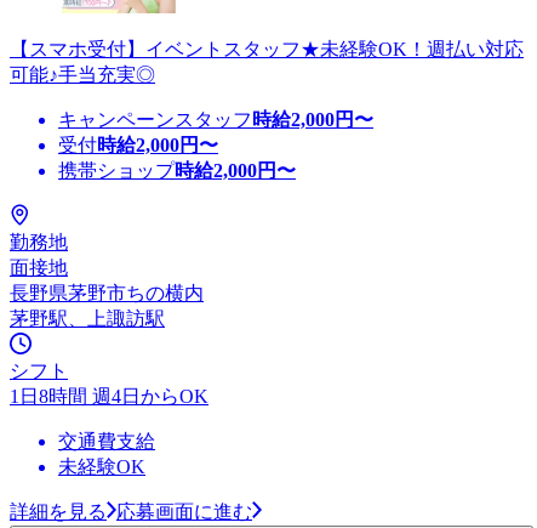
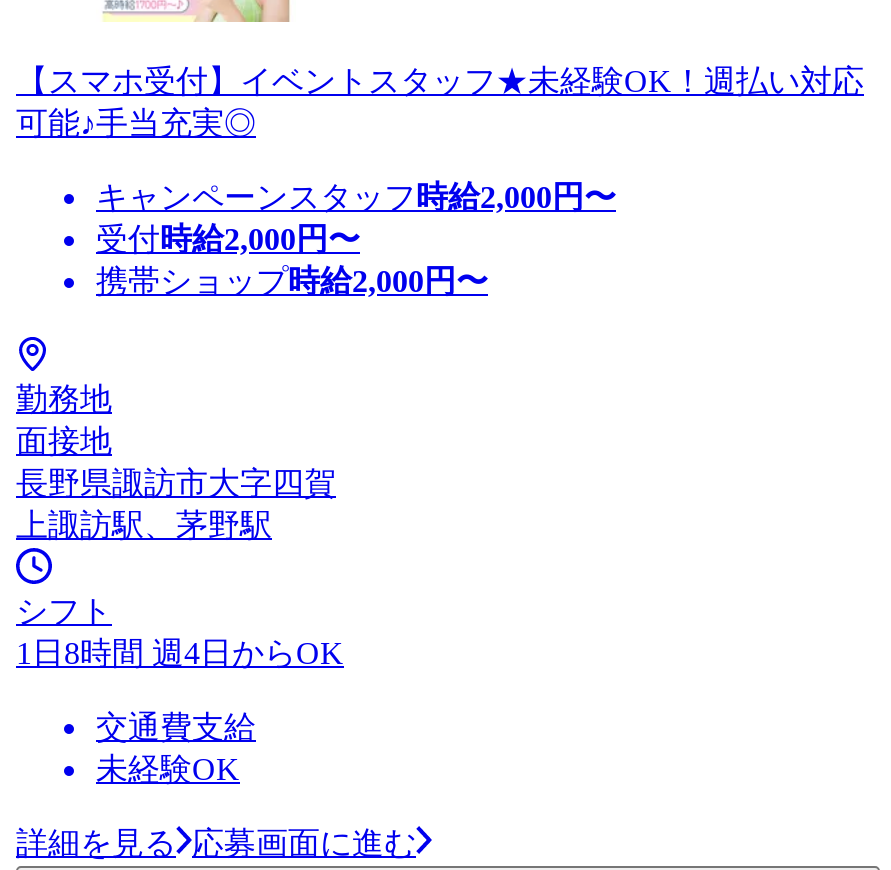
- 長野県茅野市ちの横内
+ 長野県諏訪市大字四賀

- 茅野駅、上諏訪駅
+ 上諏訪駅、茅野駅
